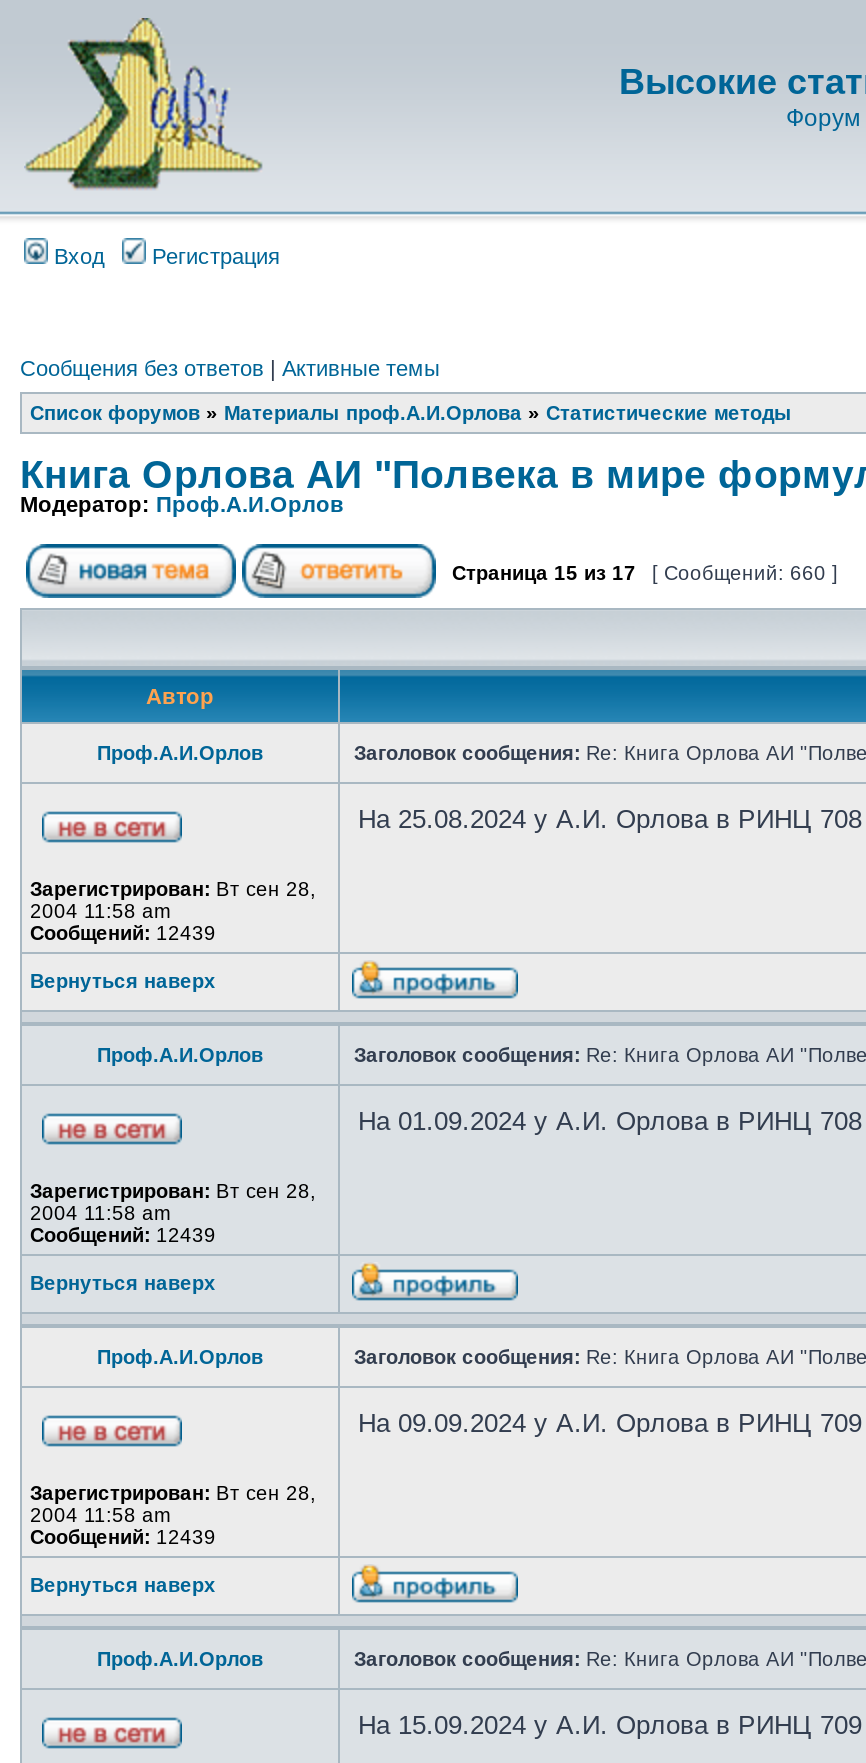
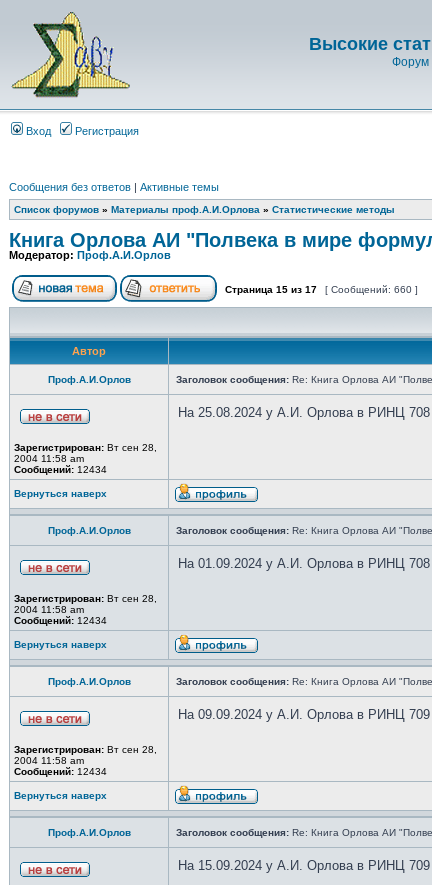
- Сообщений: 12439
+ Сообщений: 12434

- Сообщений: 12439
+ Сообщений: 12434

- Сообщений: 12439
+ Сообщений: 12434
